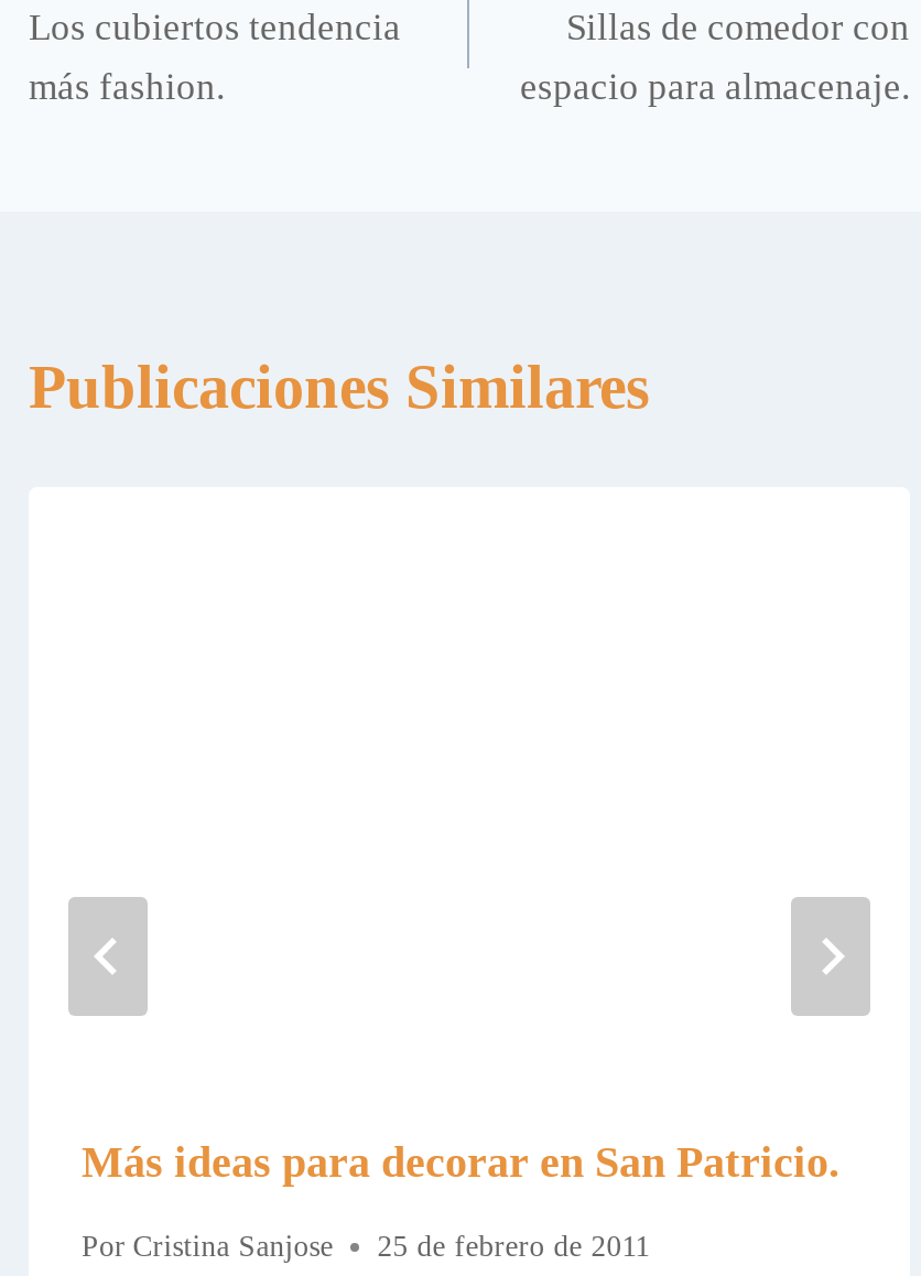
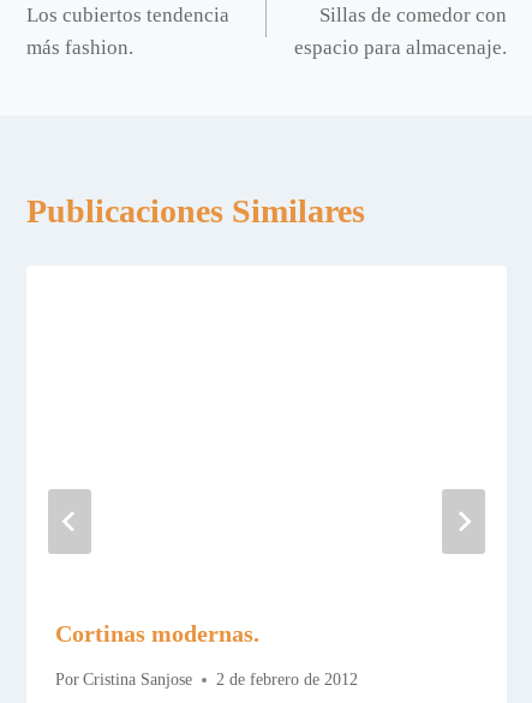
- Más ideas para decorar en San Patricio.
+ Cortinas modernas.

- Por Cristina Sanjose 25 de febrero de 2011
+ Por Cristina Sanjose 2 de febrero de 2012
